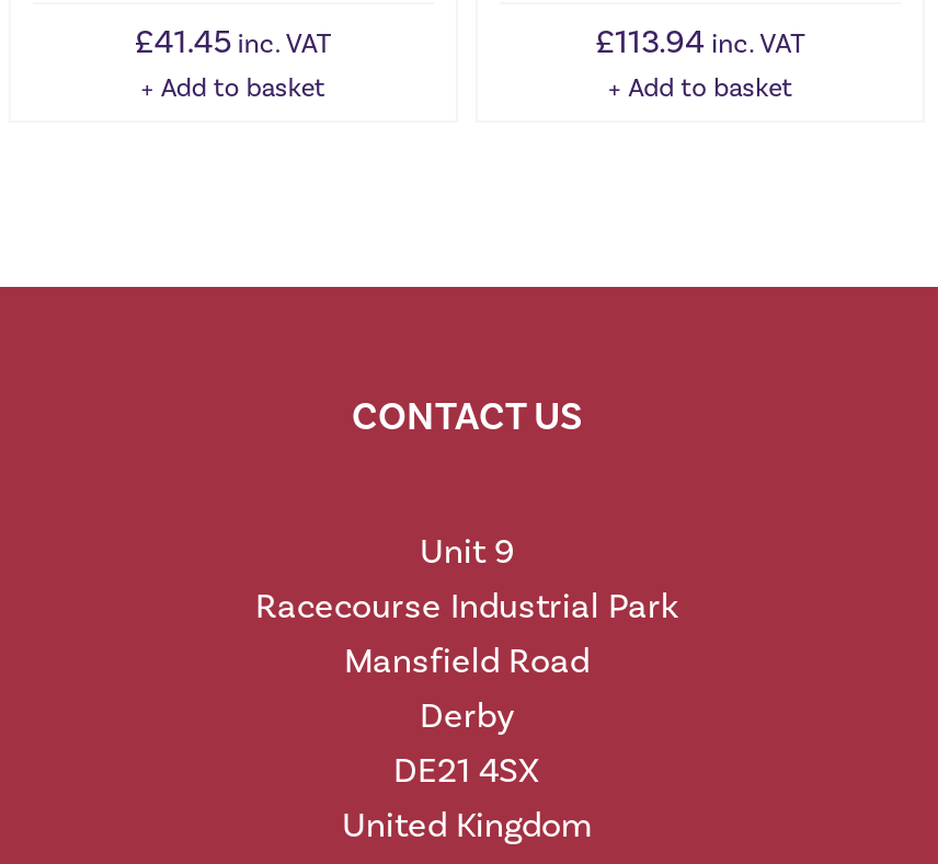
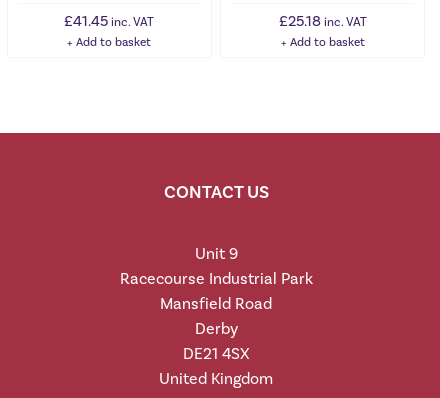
- £113.94 inc. VAT
+ £25.18 inc. VAT
